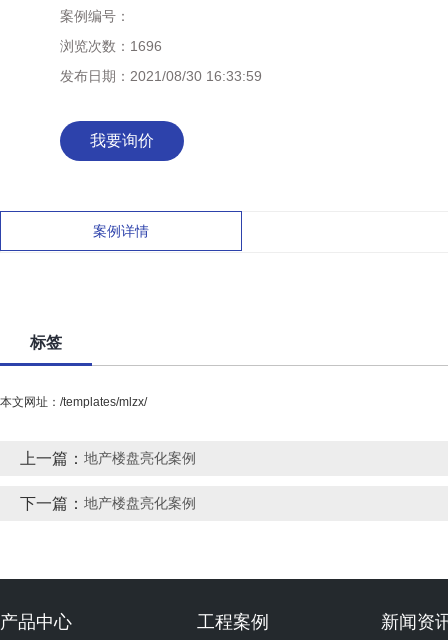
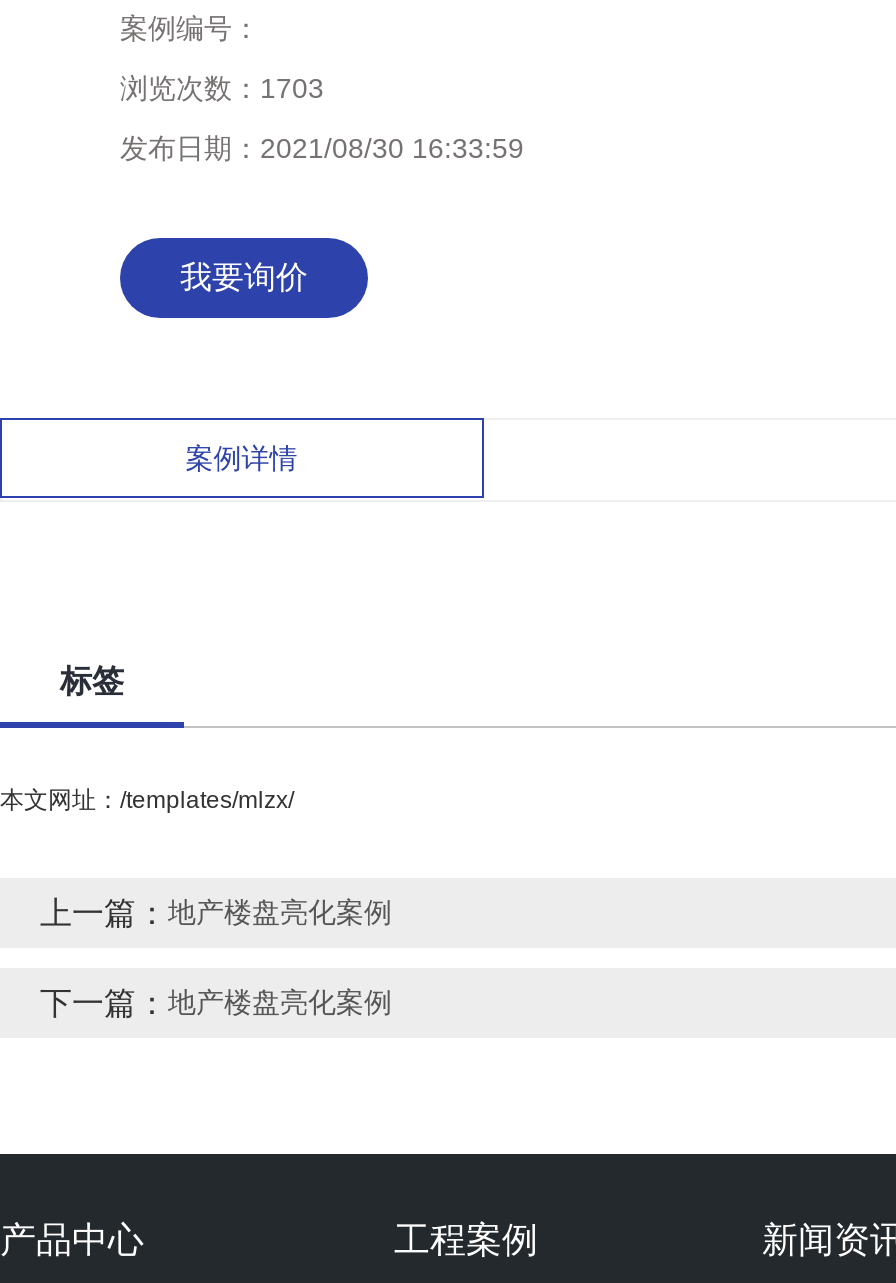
- 浏览次数：1696
+ 浏览次数：1703
